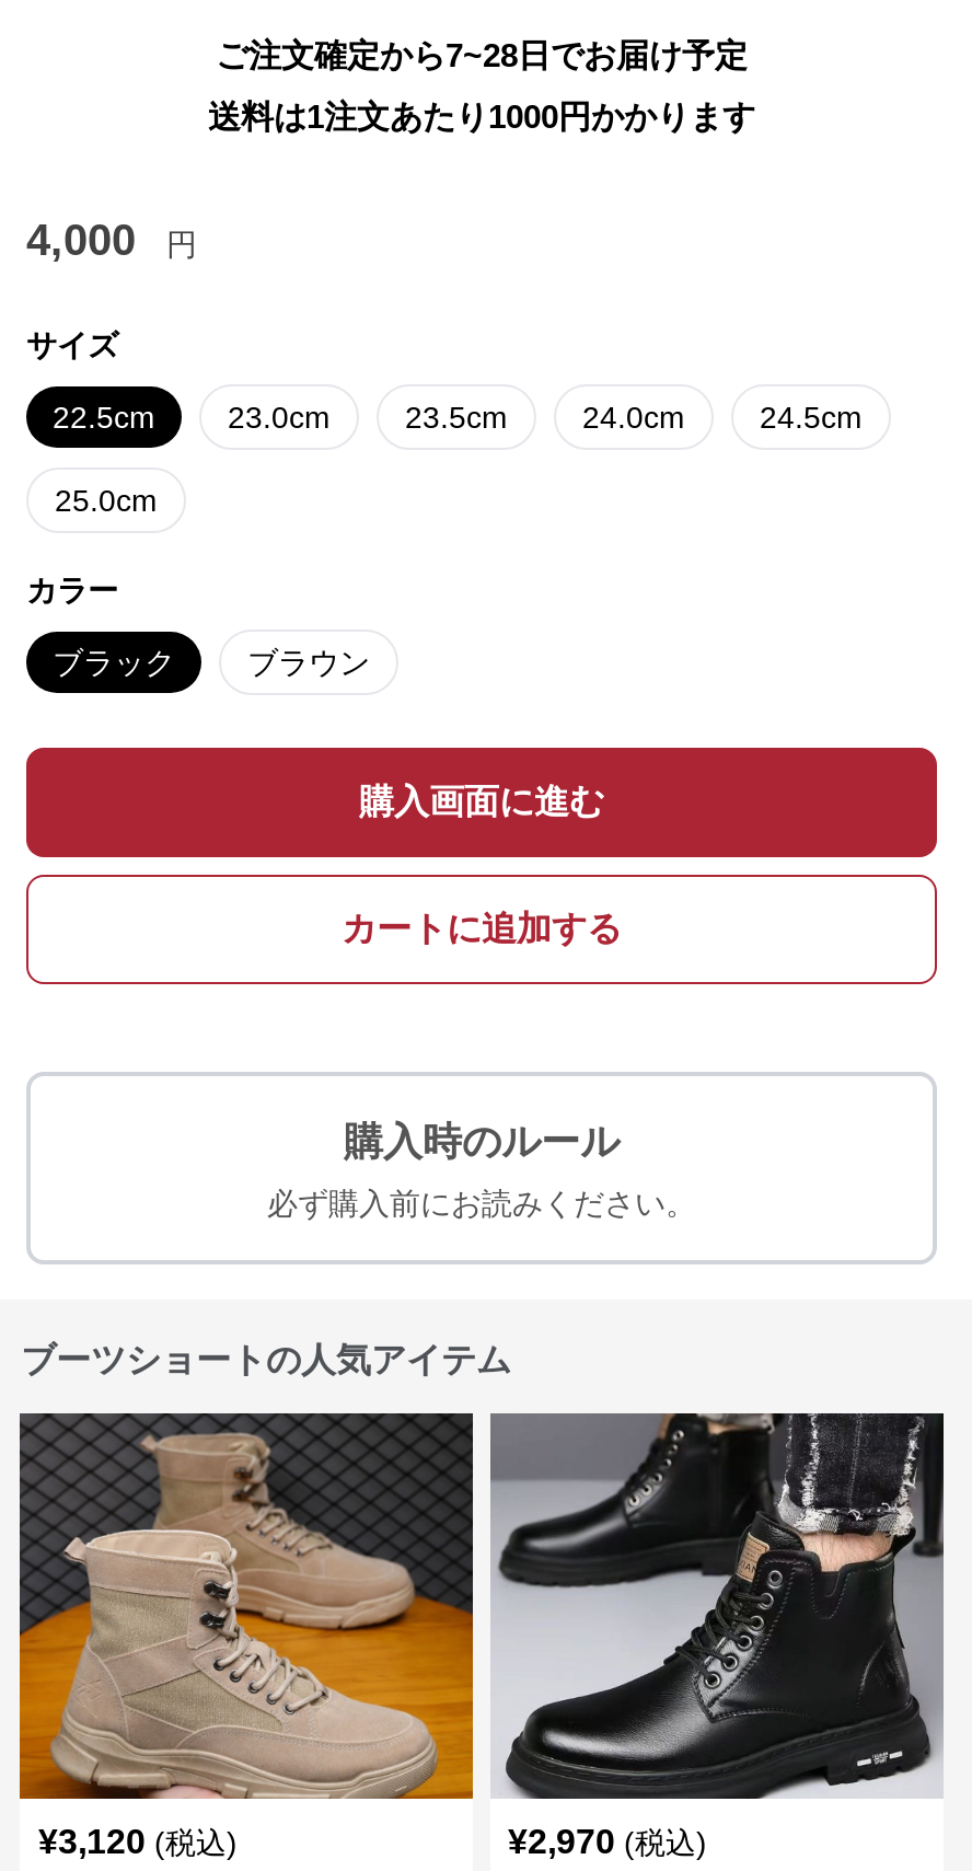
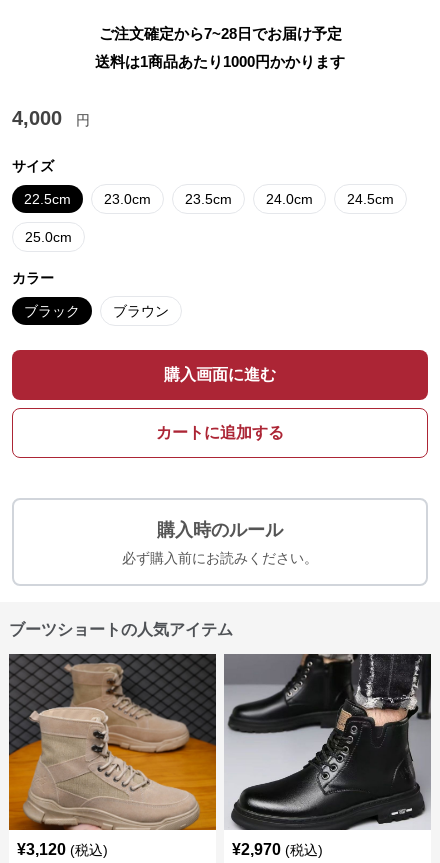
- 送料は1注文あたり1000円かかります
+ 送料は1商品あたり1000円かかります
